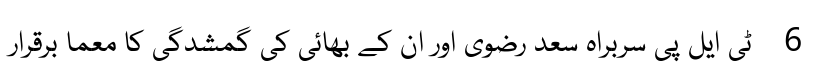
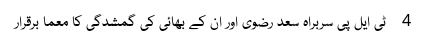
- 6 ٹی ایل پی سربراہ سعد رضوی اور ان کے بھائی کی گمشدگی کا معما برقرار
+ 4 ٹی ایل پی سربراہ سعد رضوی اور ان کے بھائی کی گمشدگی کا معما برقرار
